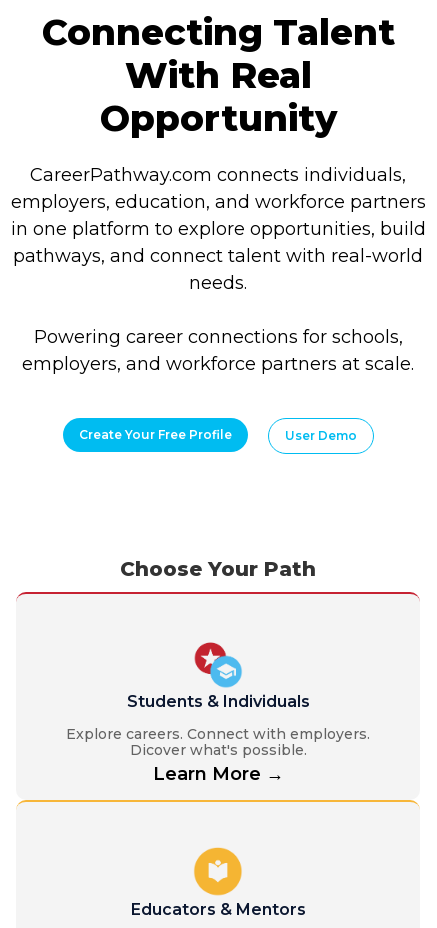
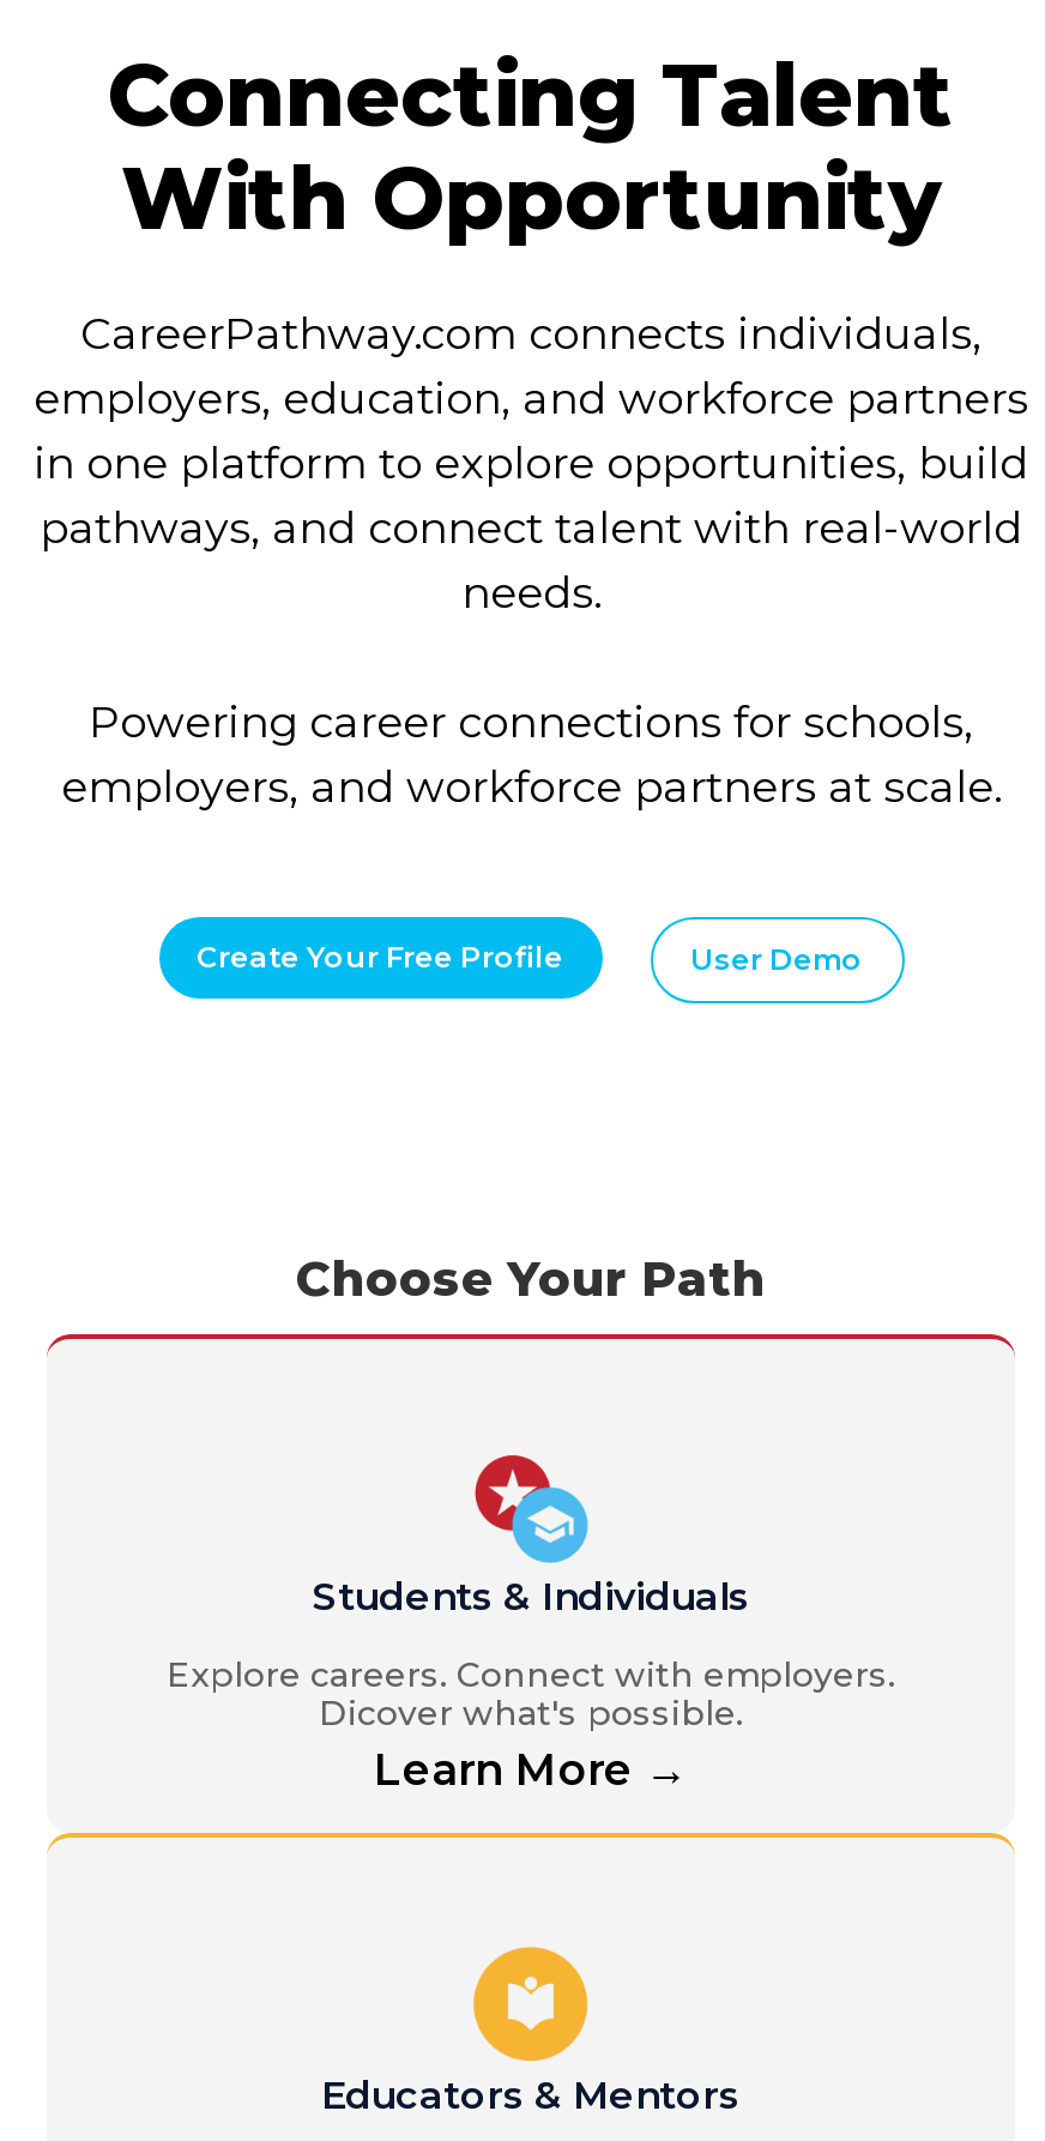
- With Real
- Opportunity
+ With Opportunity
